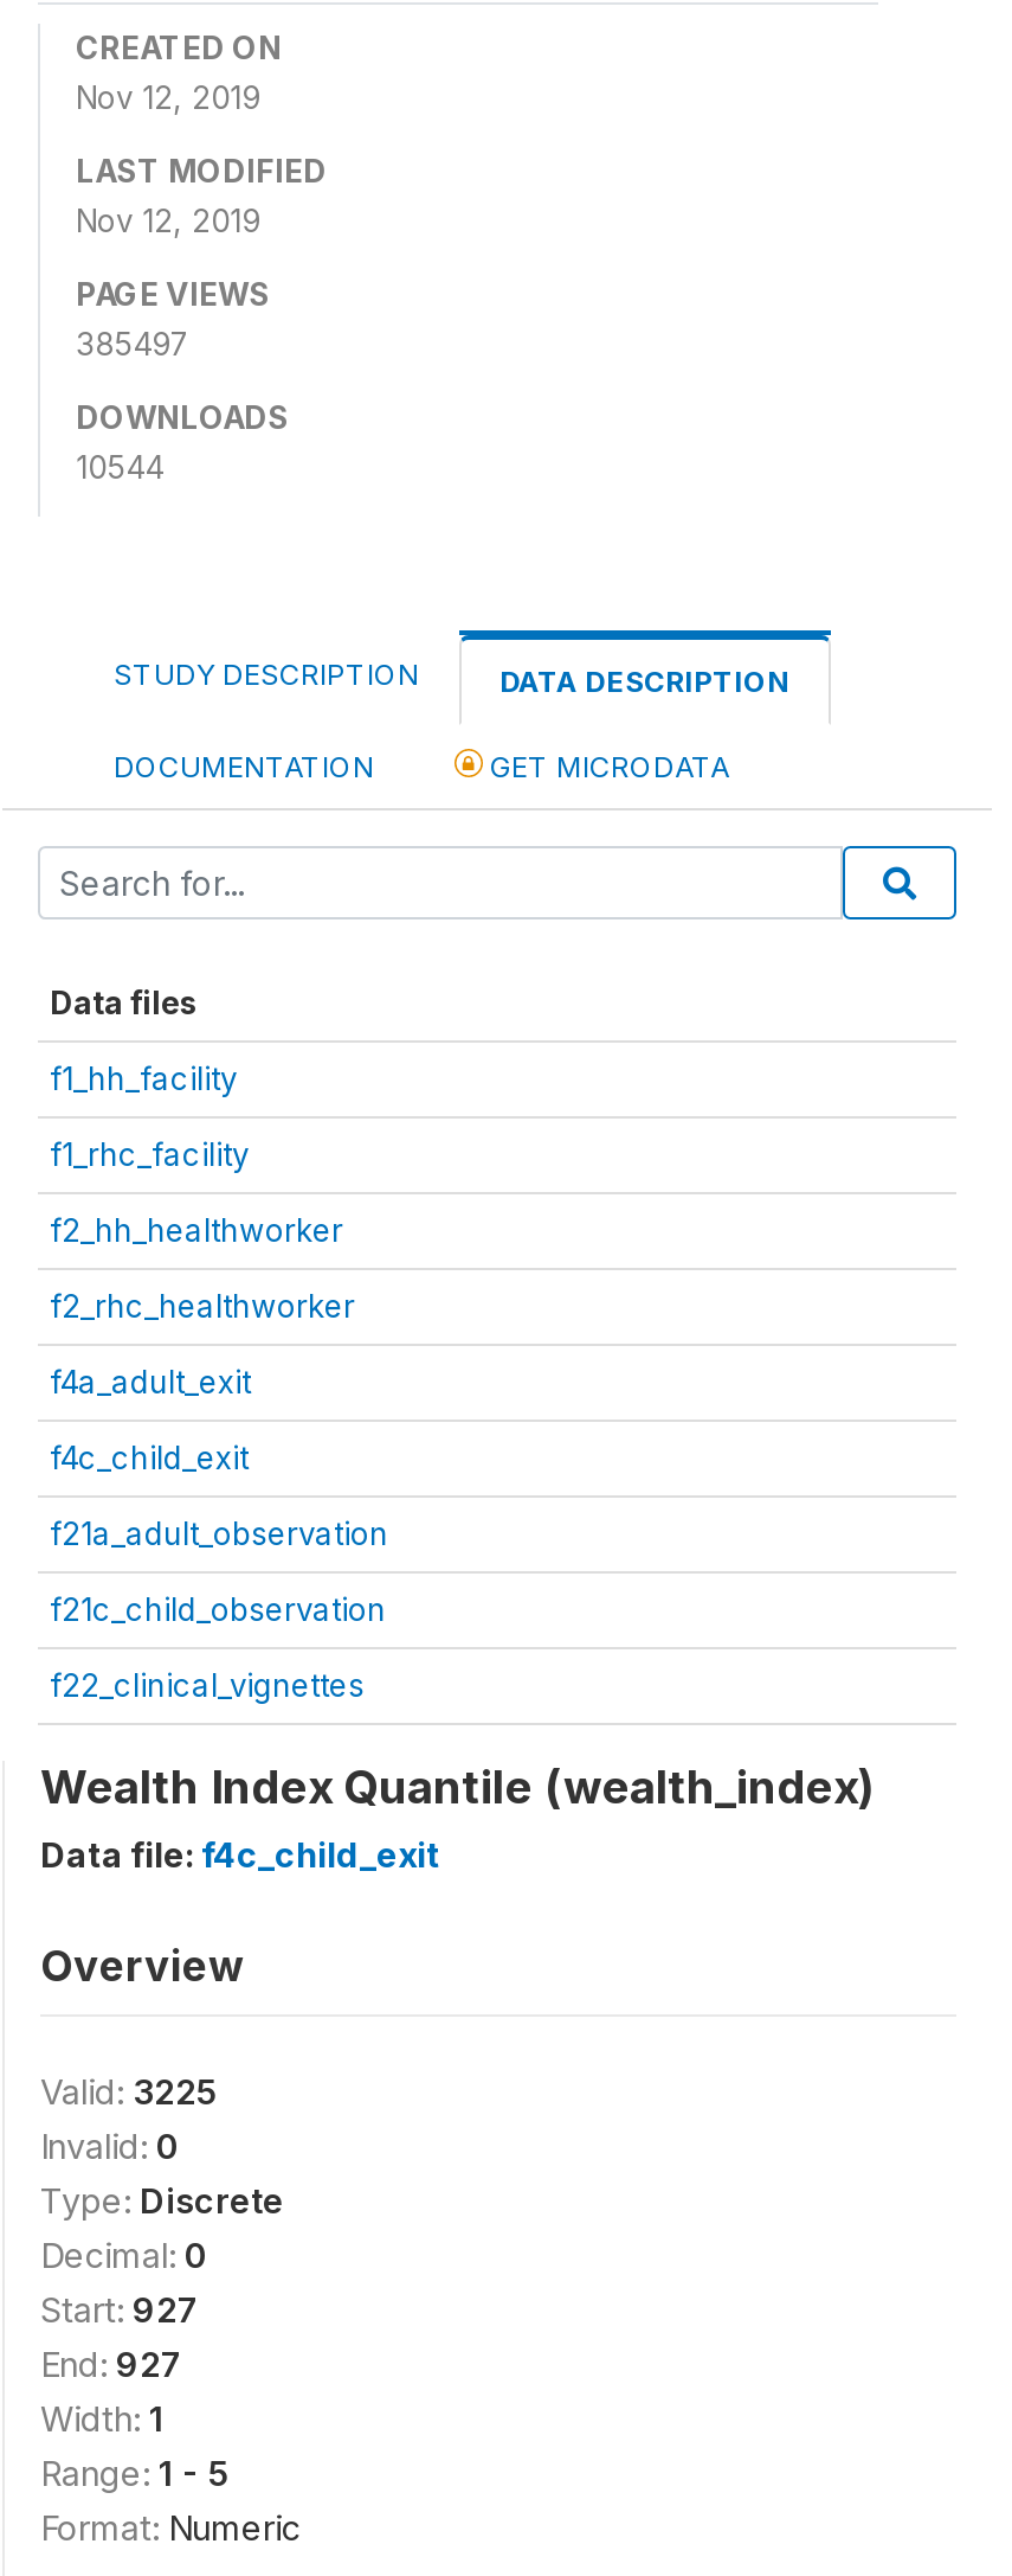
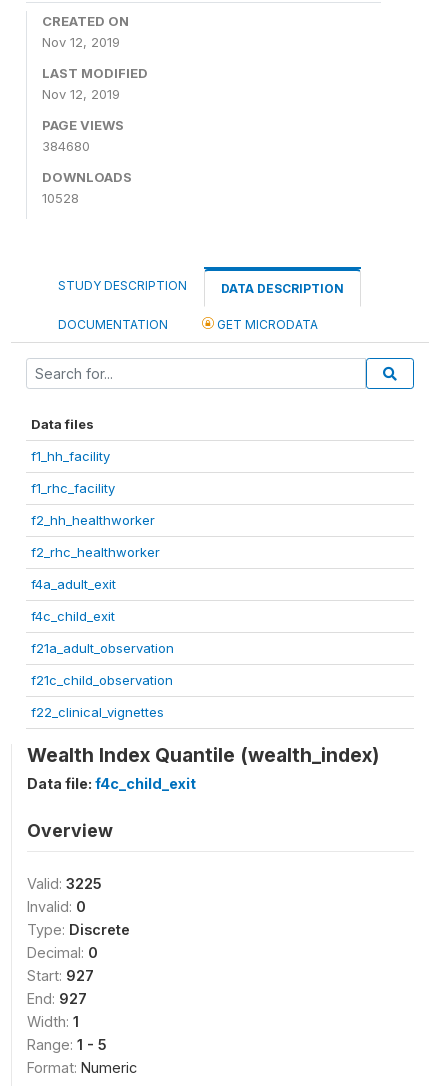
- 385497
+ 384680

- 10544
+ 10528
